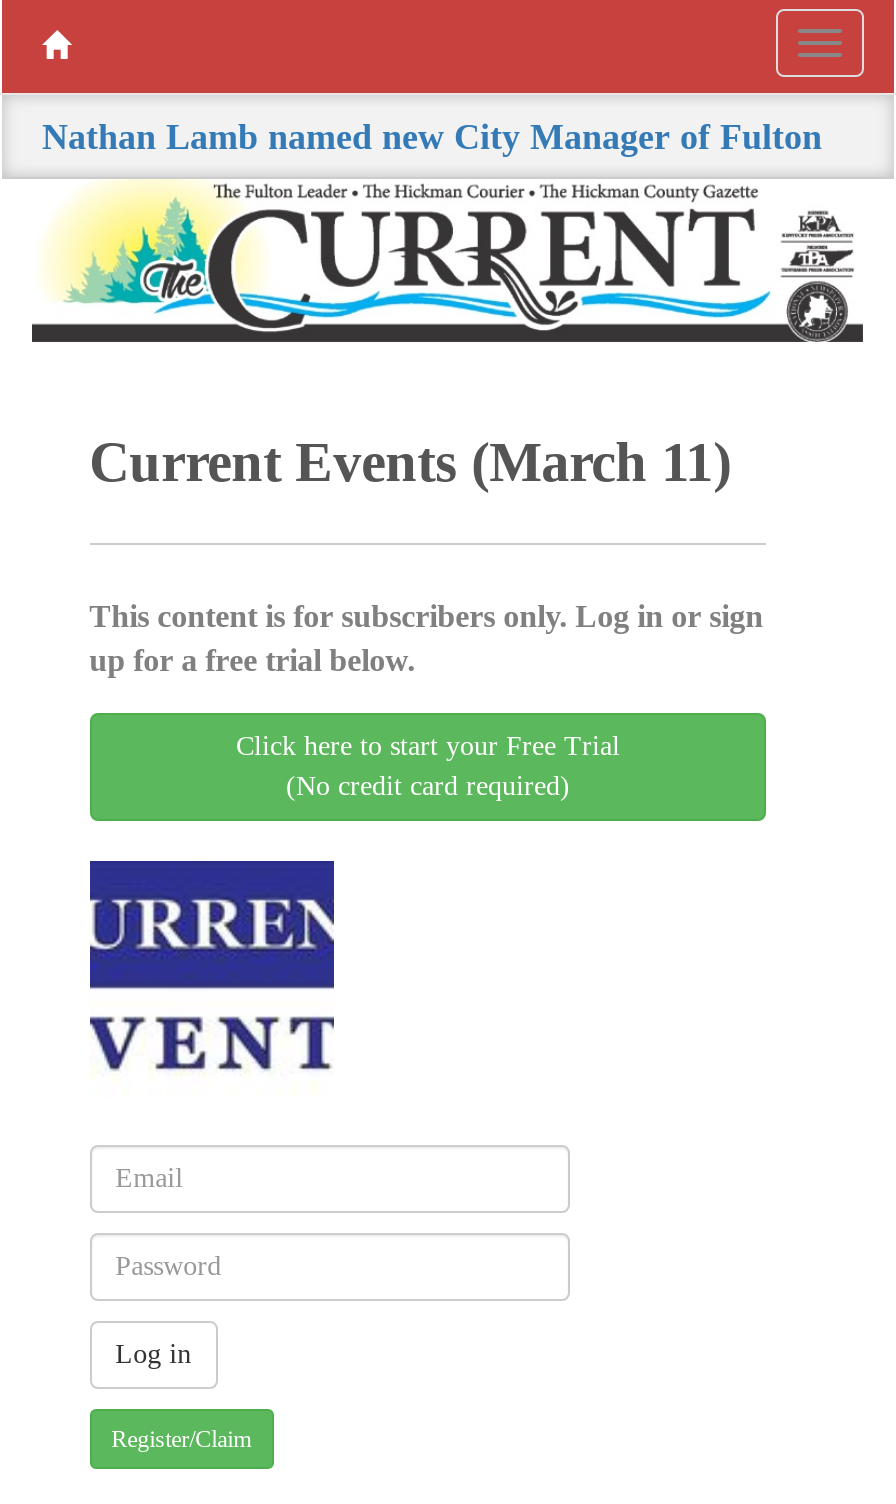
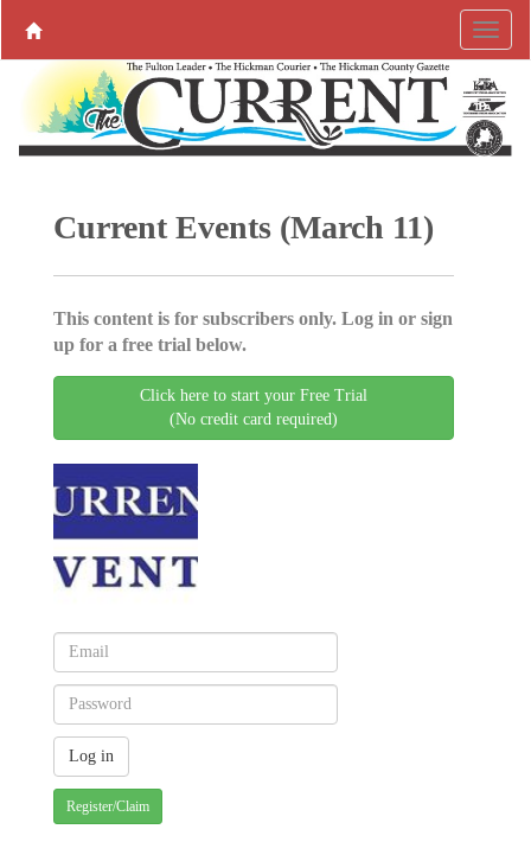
- [image]
- Nathan Lamb named new City Manager of Fulton
